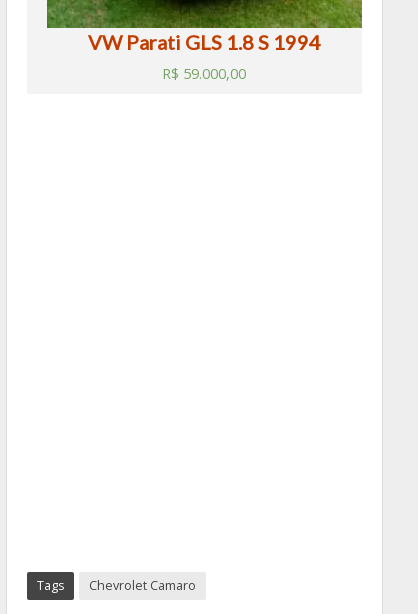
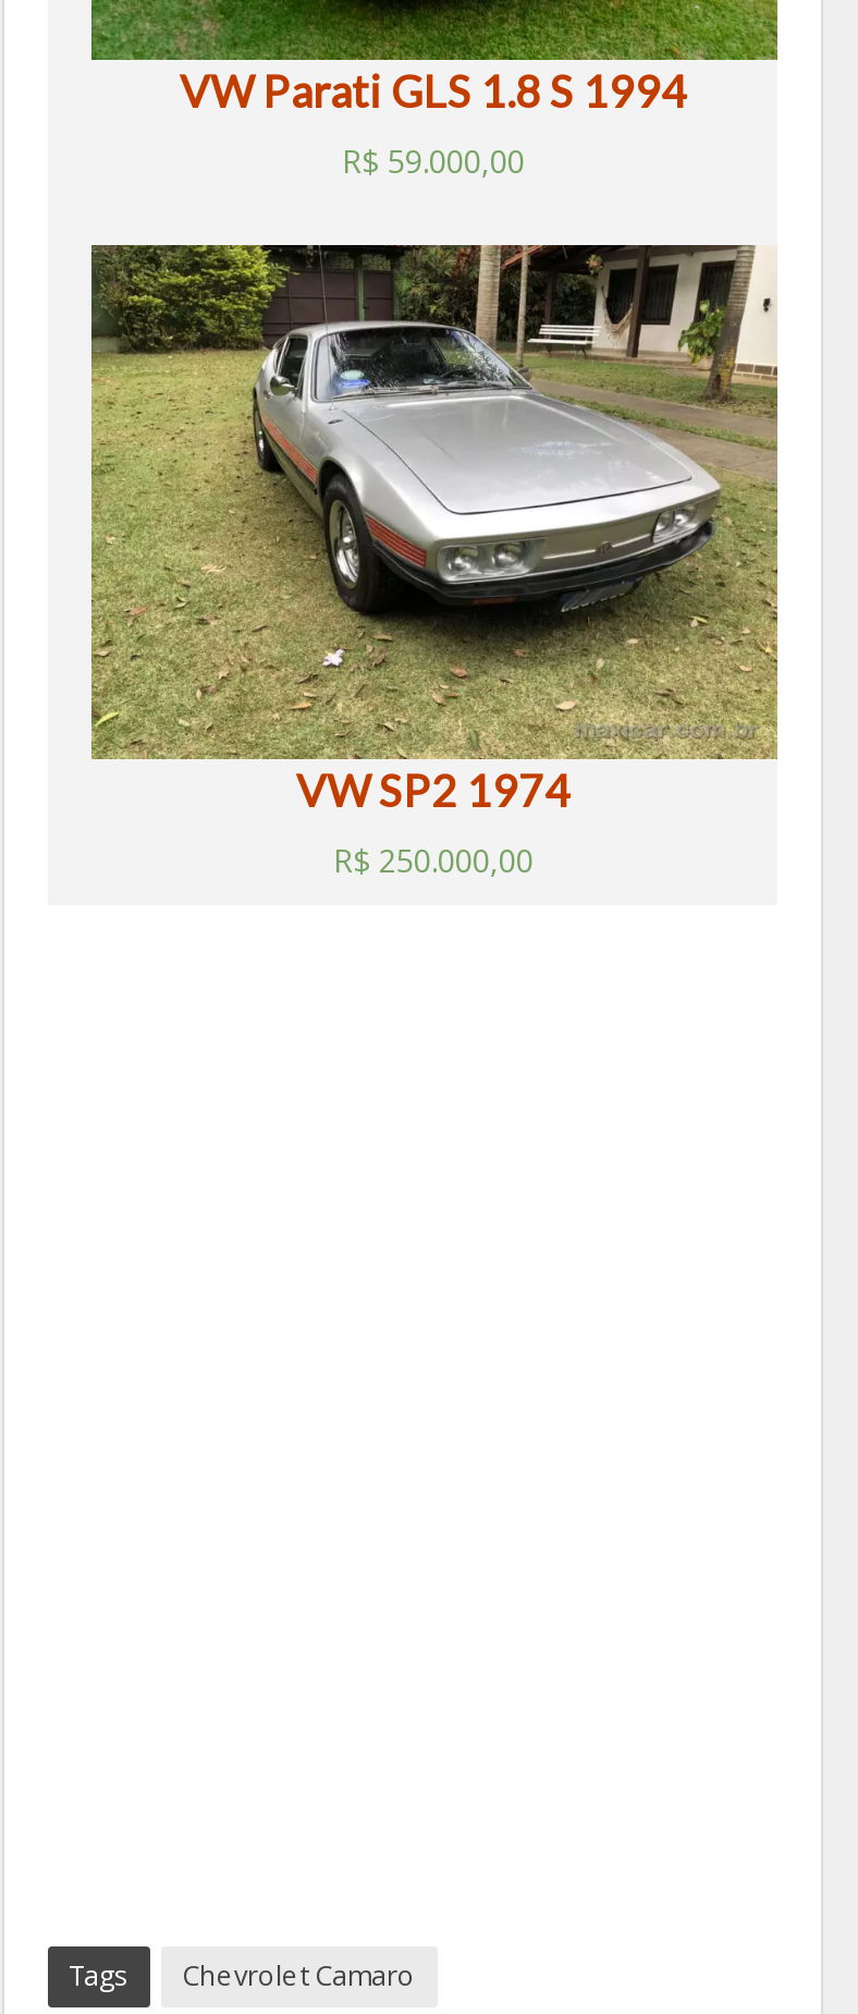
+ [image]
+ VW SP2 1974
+ R$250.000,00
